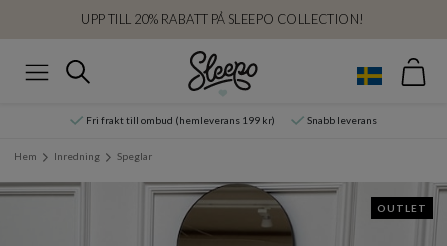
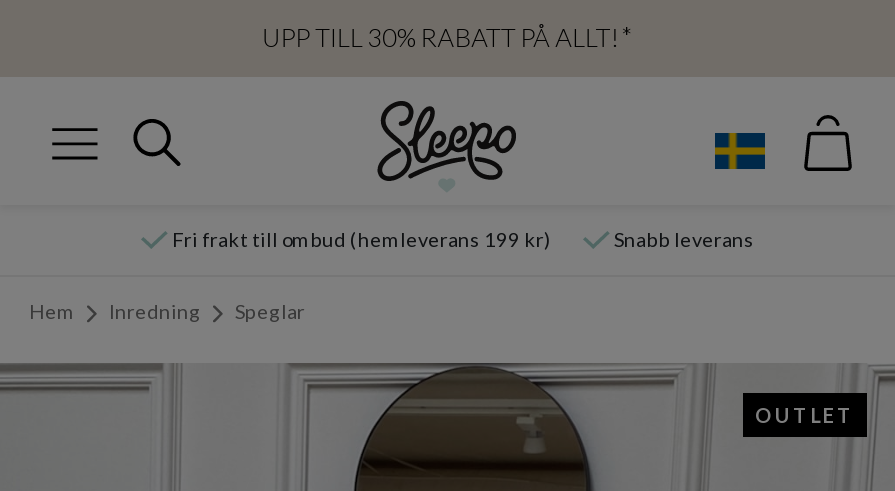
- UPP TILL 20% RABATT PÅ SLEEPO COLLECTION!
+ UPP TILL 30% RABATT PÅ ALLT!*
